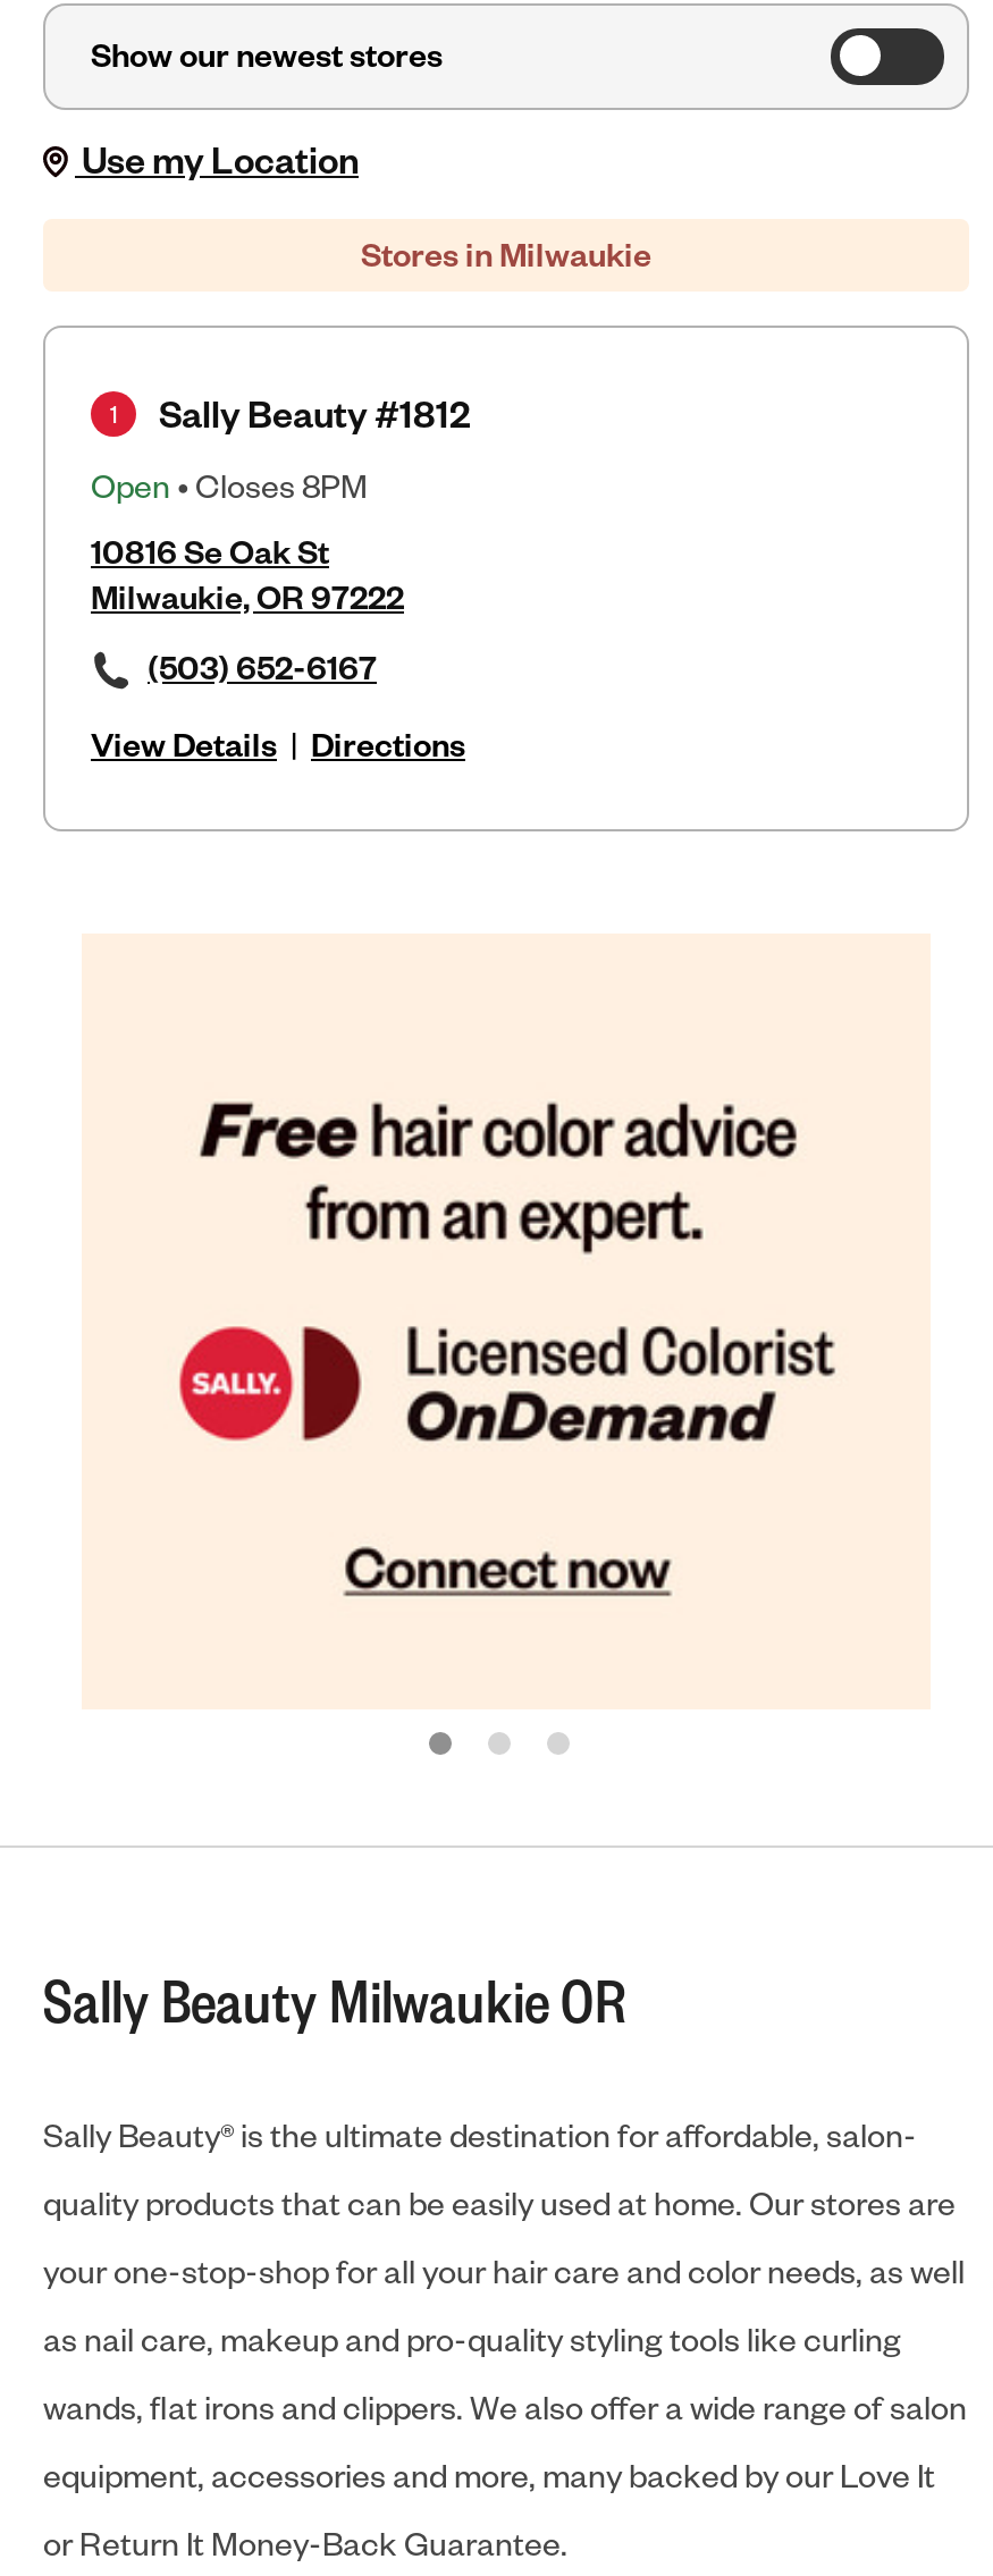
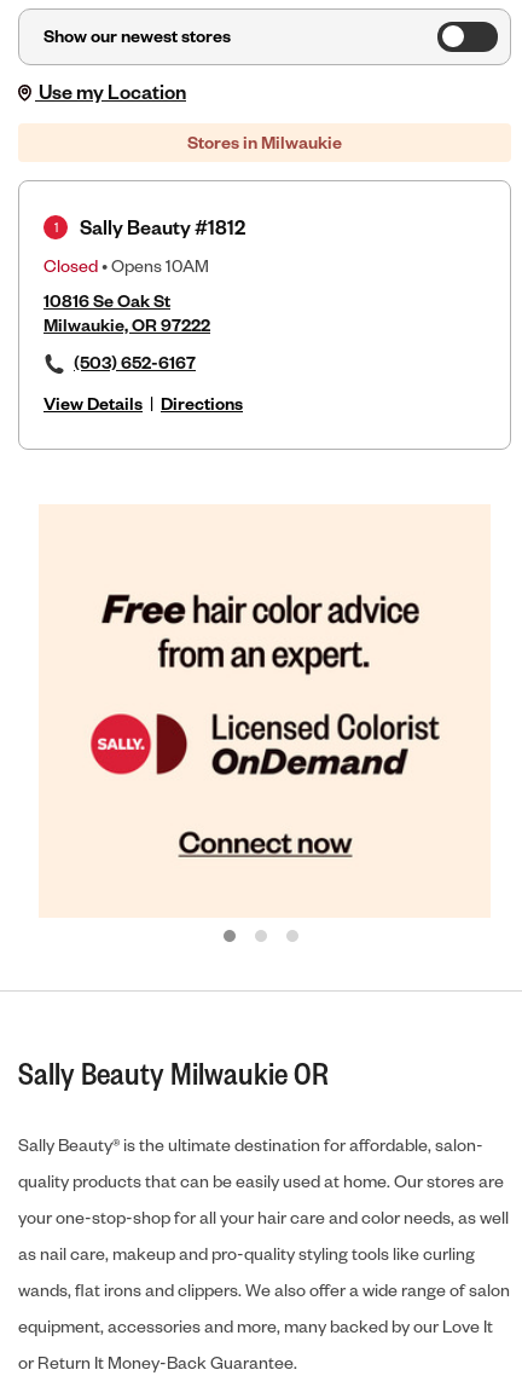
- Open • Closes 8PM
+ Closed • Opens 10AM
